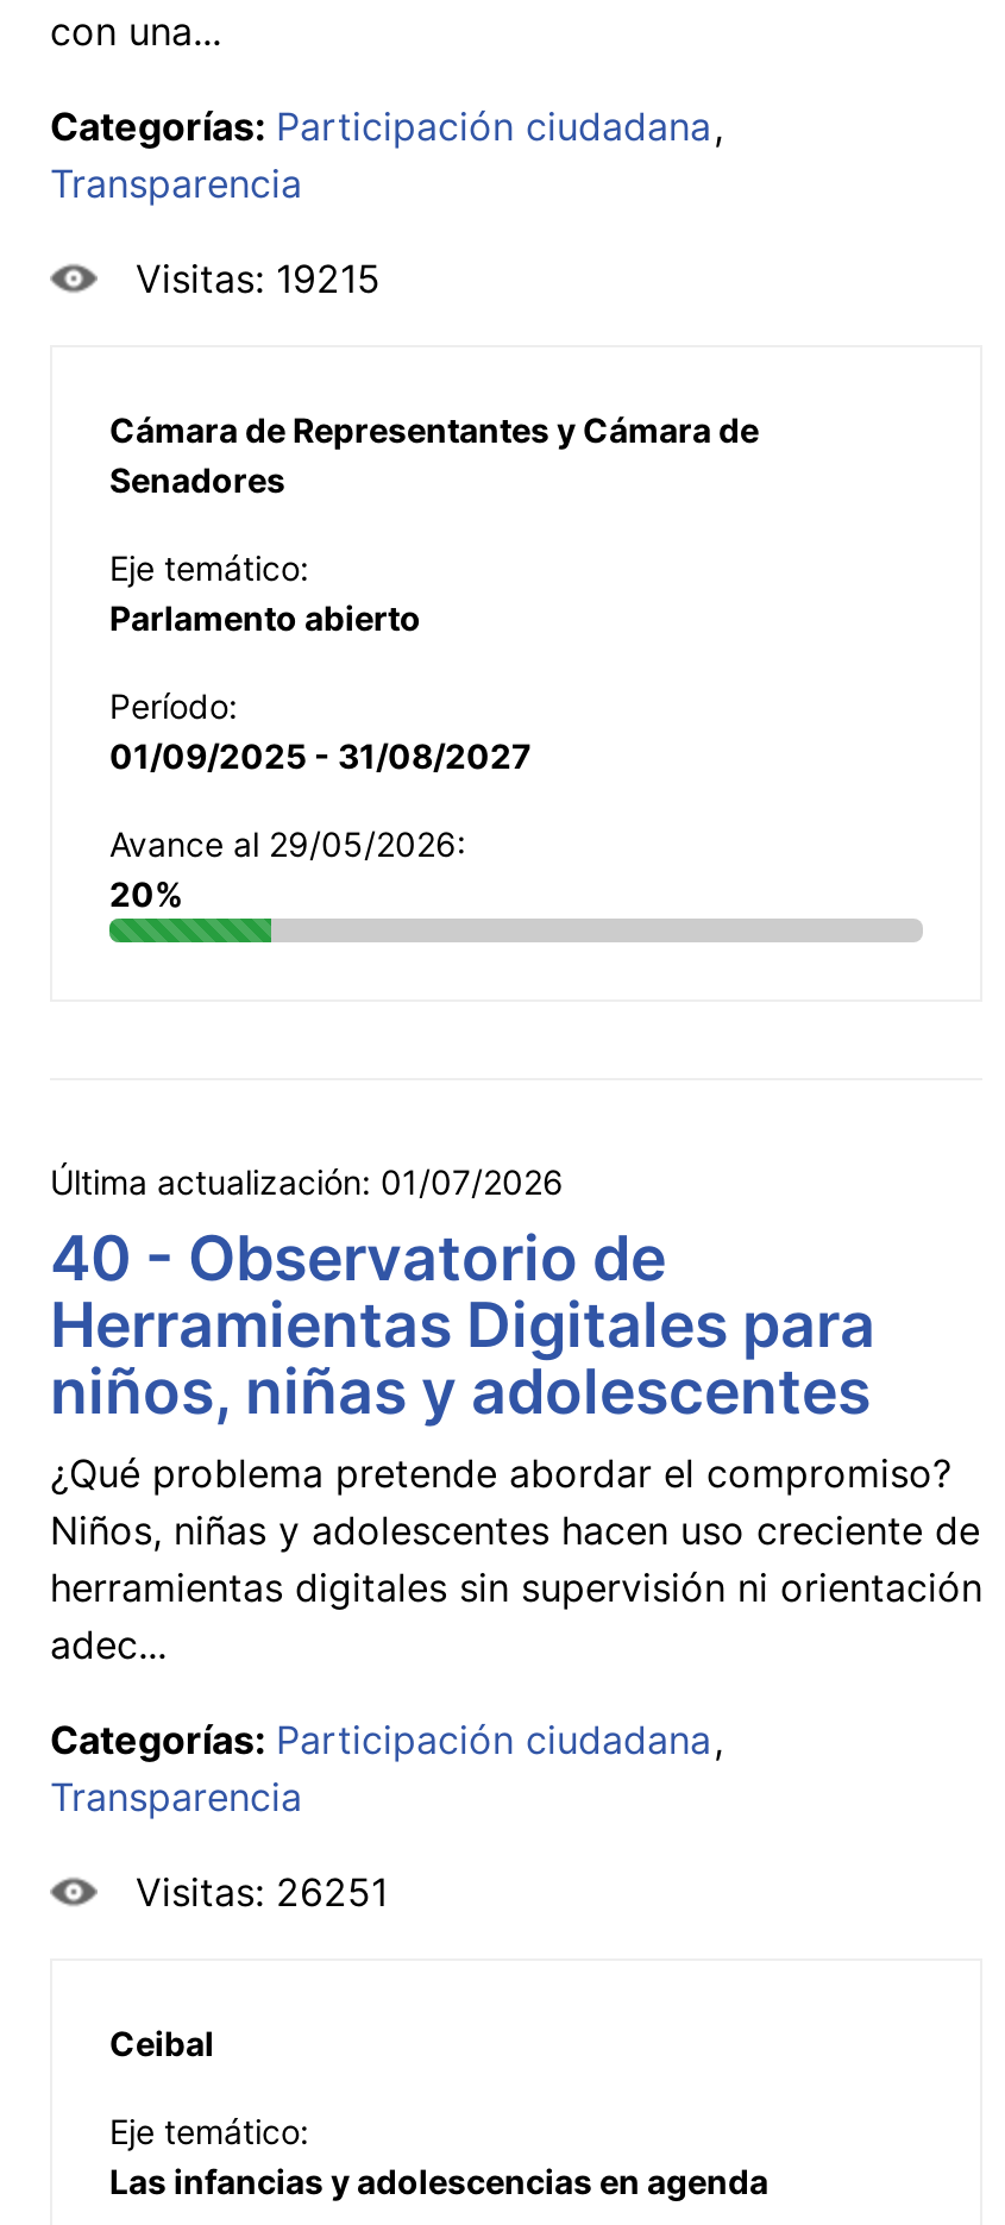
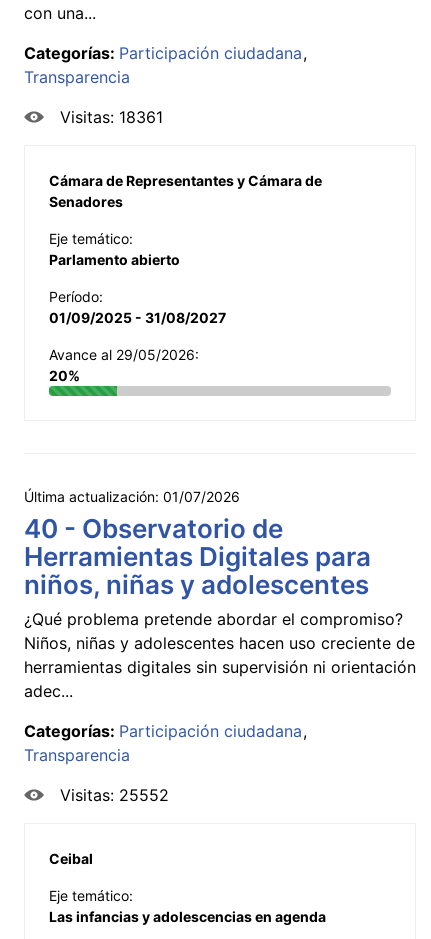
- Visitas: 19215
+ Visitas: 18361

- Visitas: 26251
+ Visitas: 25552
